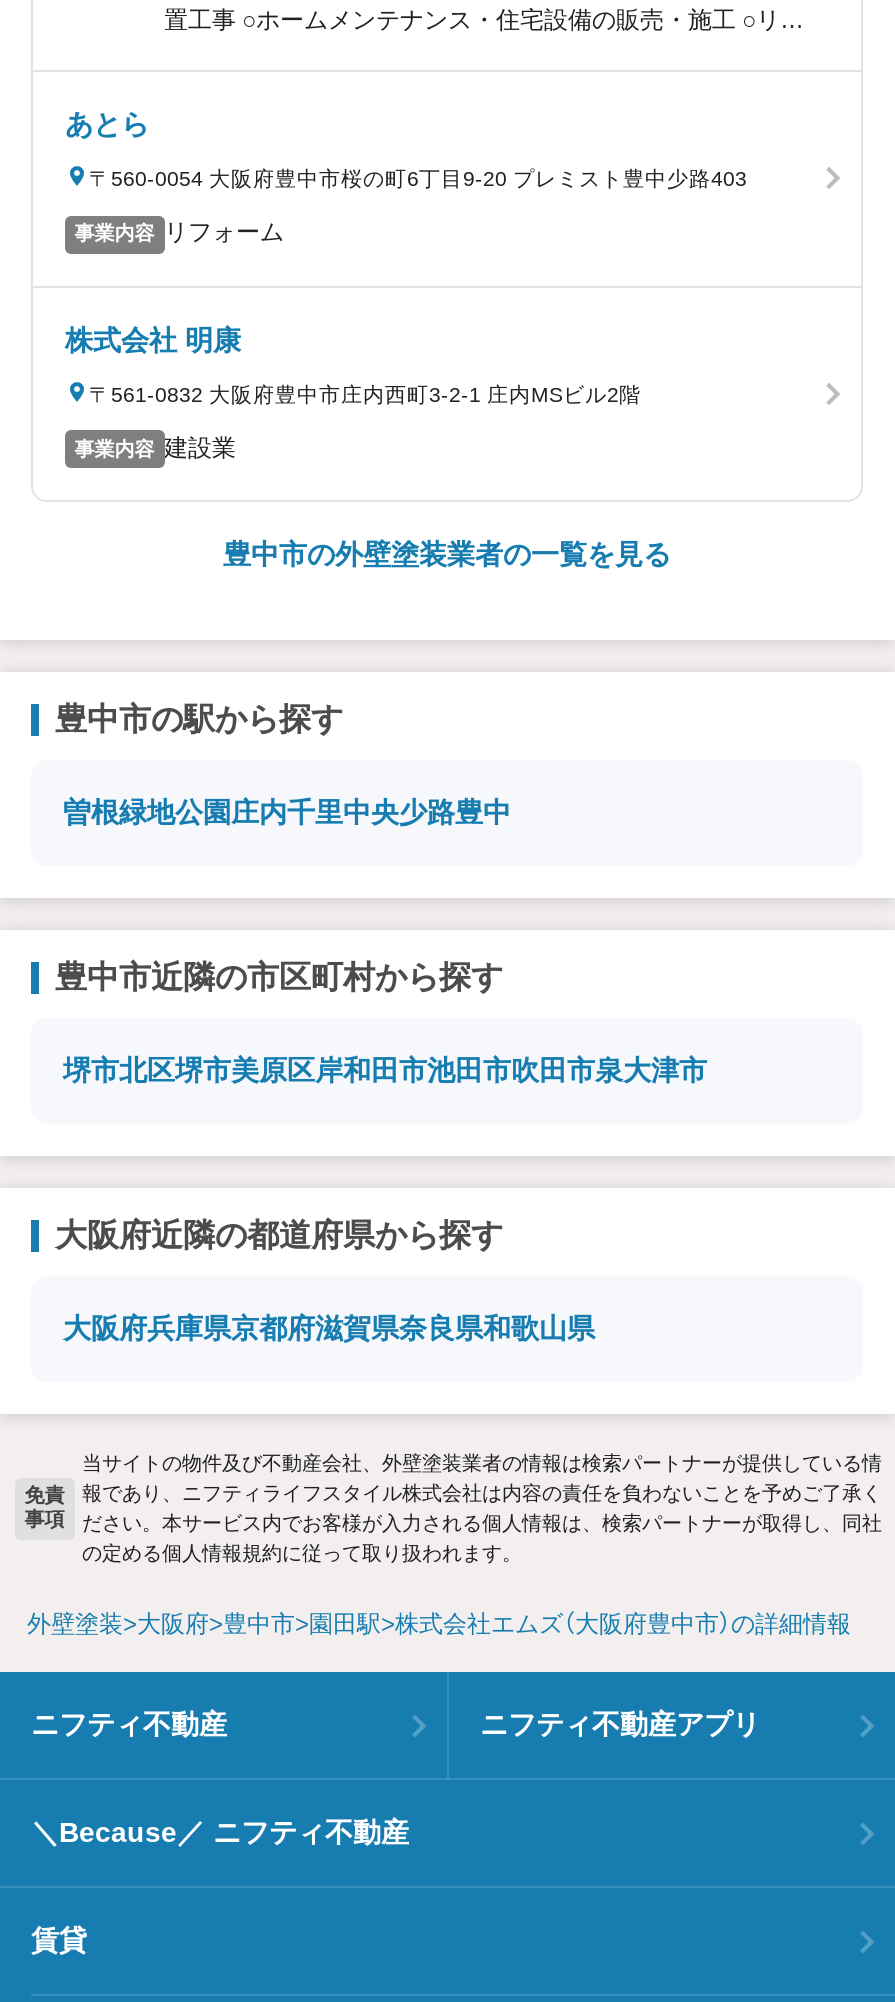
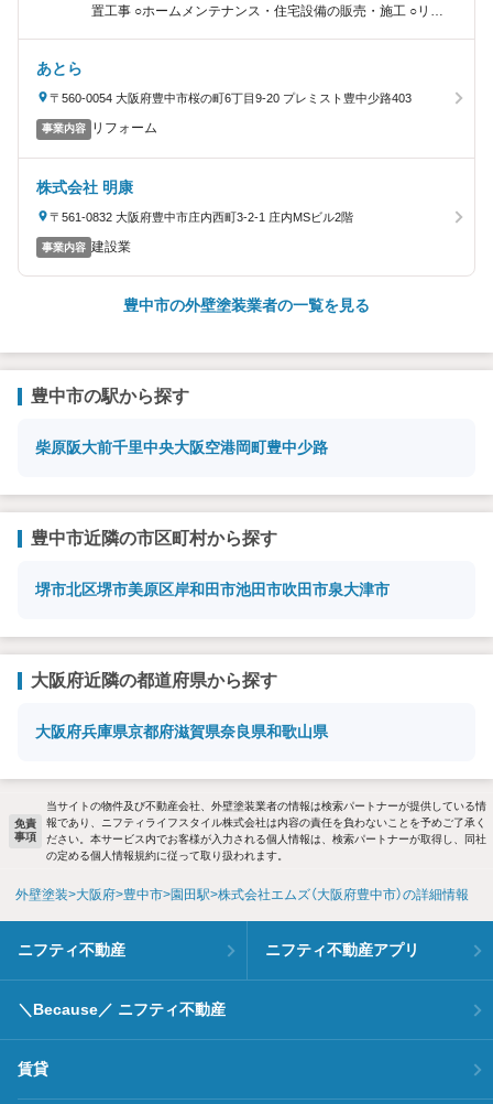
- 曽根緑地公園庄内千里中央少路豊中
+ 柴原阪大前千里中央大阪空港岡町豊中少路
